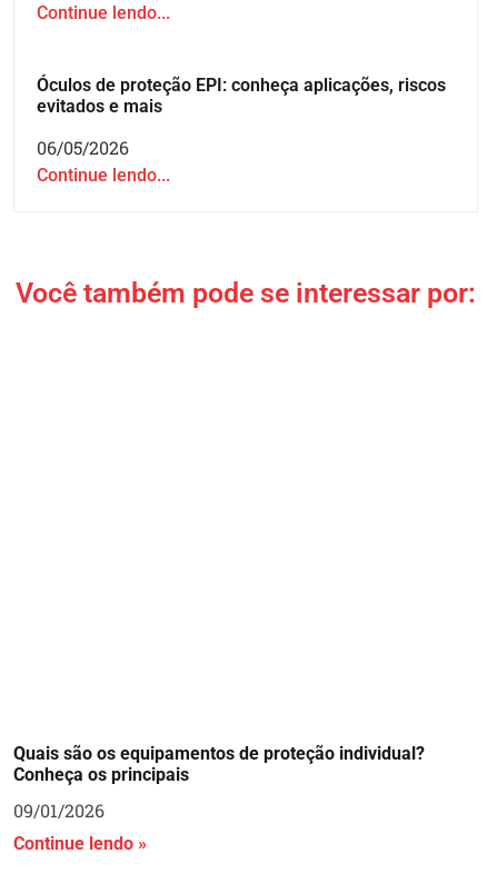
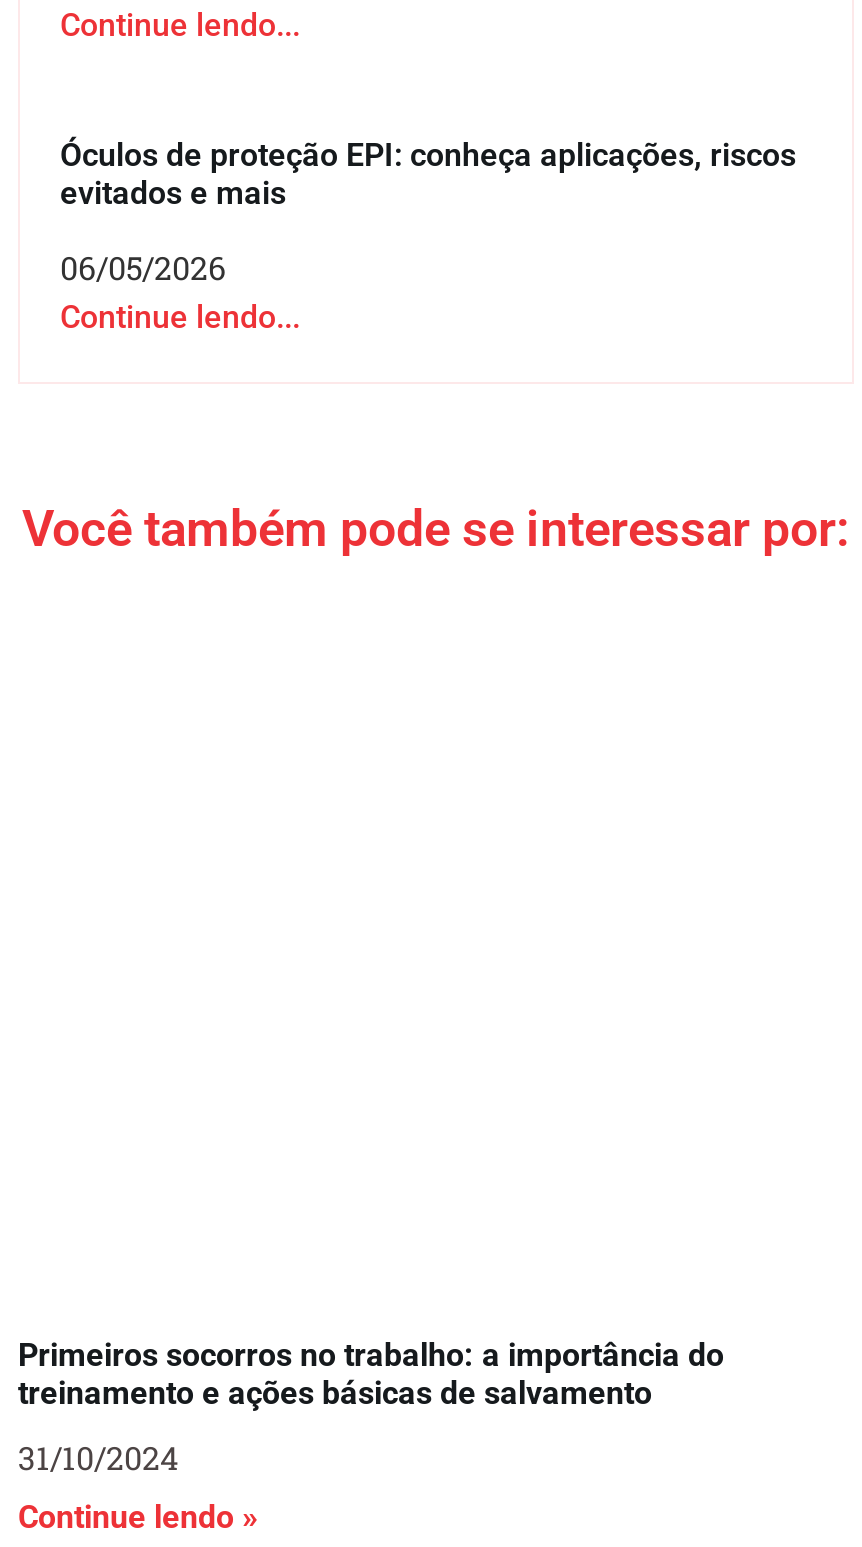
- Quais são os equipamentos de proteção individual?
- Conheça os principais
+ Primeiros socorros no trabalho: a importância do
+ treinamento e ações básicas de salvamento

- 09/01/2026
+ 31/10/2024
